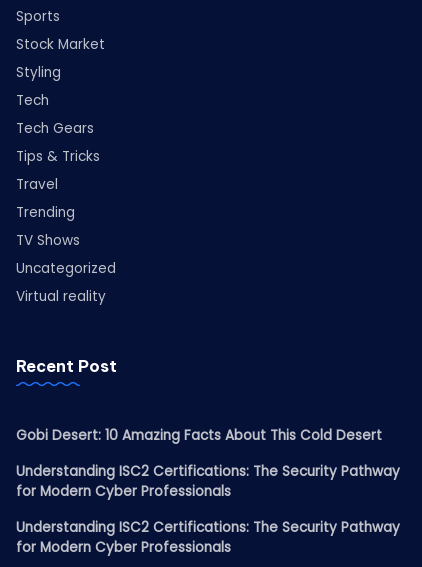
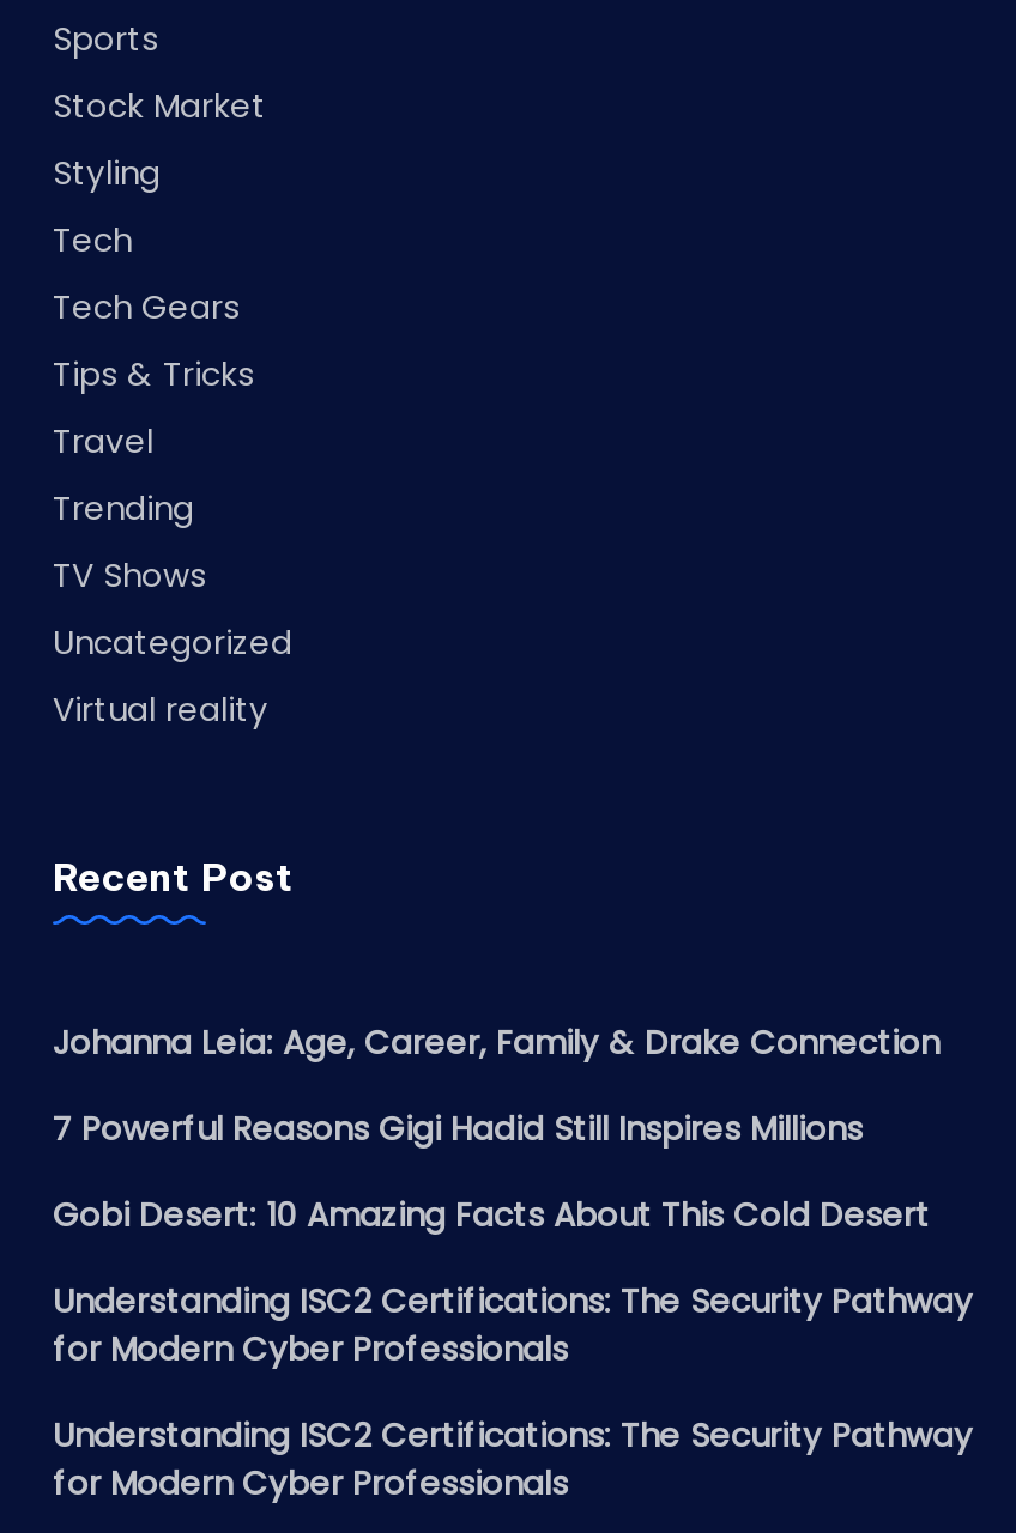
+ Johanna Leia: Age, Career, Family & Drake Connection
+ 7 Powerful Reasons Gigi Hadid Still Inspires Millions
